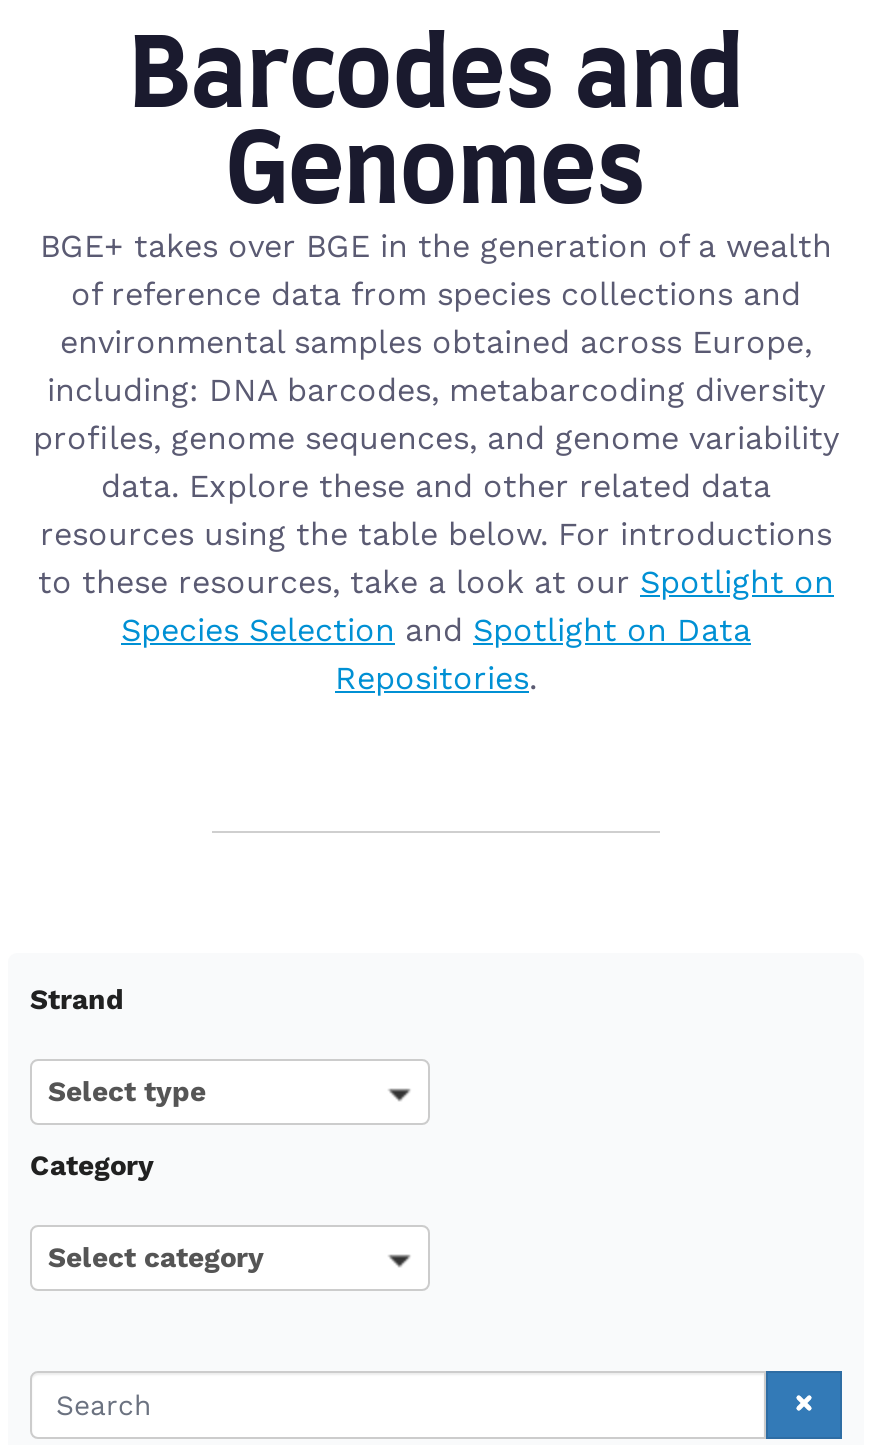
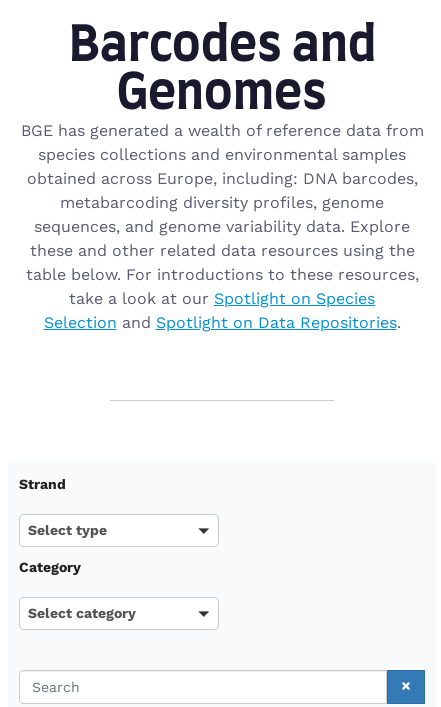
- BGE+ takes over BGE in the generation of a wealth
- of reference data from species collections and
- environmental samples obtained across Europe,
- including: DNA barcodes, metabarcoding diversity
- profiles, genome sequences, and genome variability
- data. Explore these and other related data
- resources using the table below. For introductions
- to these resources, take a look at our Spotlight on
- Species Selection and Spotlight on Data
- Repositories.
+ BGE has generated a wealth of reference data from
+ species collections and environmental samples
+ obtained across Europe, including: DNA barcodes,
+ metabarcoding diversity profiles, genome
+ sequences, and genome variability data. Explore
+ these and other related data resources using the
+ table below. For introductions to these resources,
+ take a look at our Spotlight on Species
+ Selection and Spotlight on Data Repositories.
